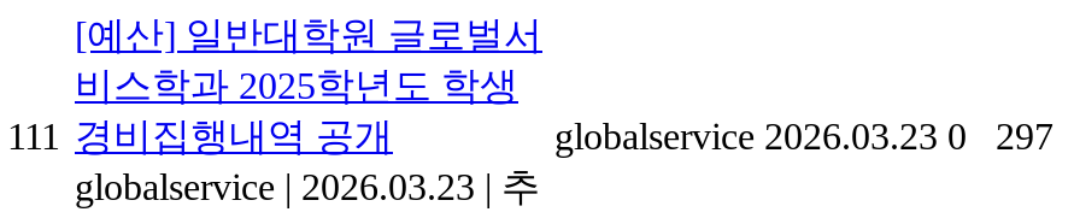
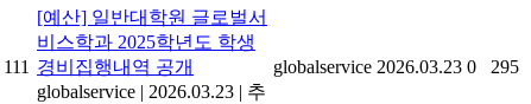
- globalservice 2026.03.23 0 297
+ globalservice 2026.03.23 0 295
